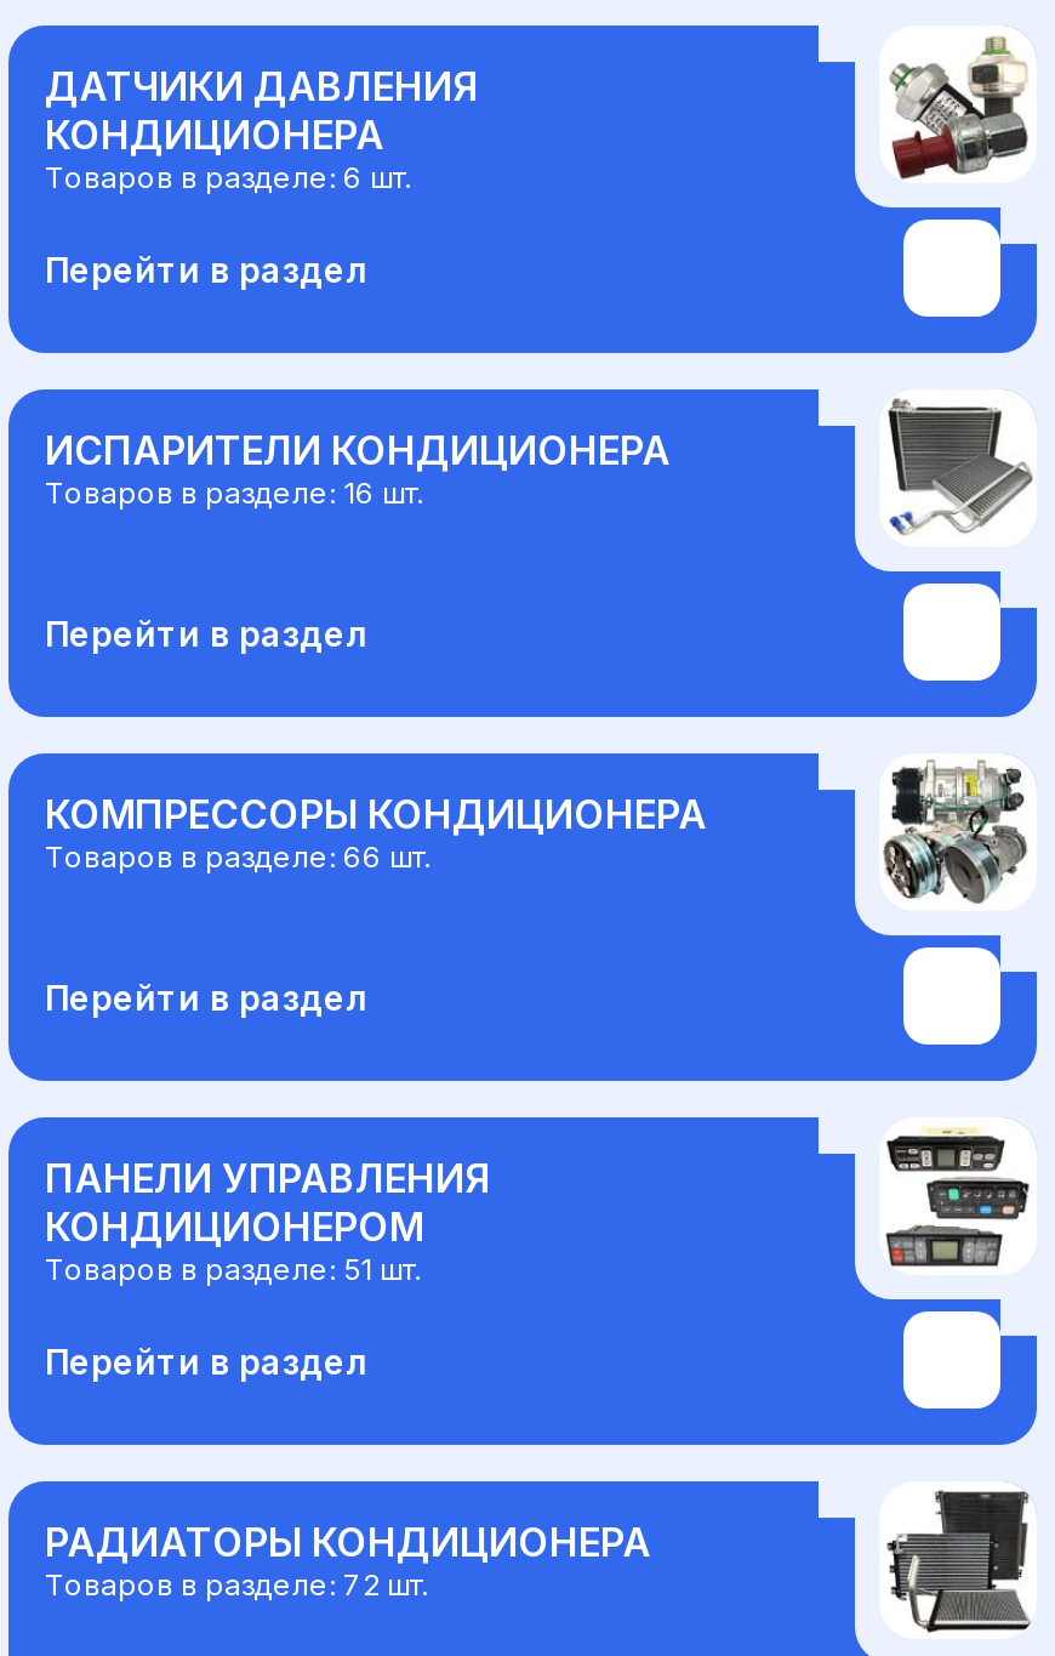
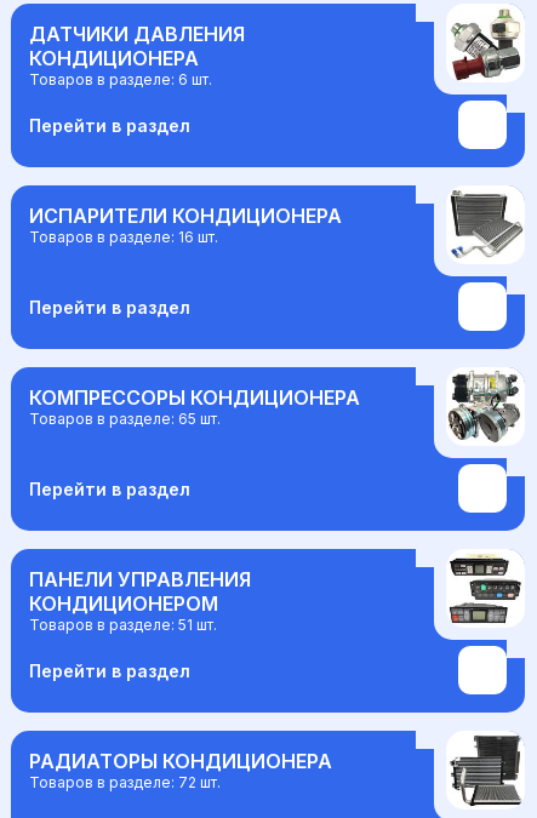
- Товаров в разделе: 66 шт.
+ Товаров в разделе: 65 шт.
